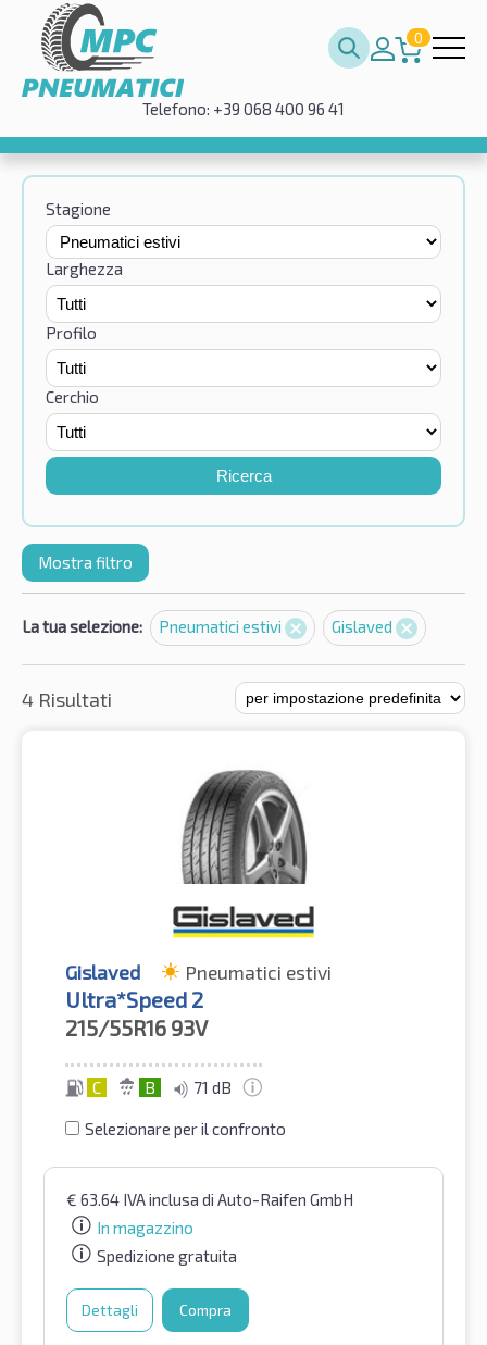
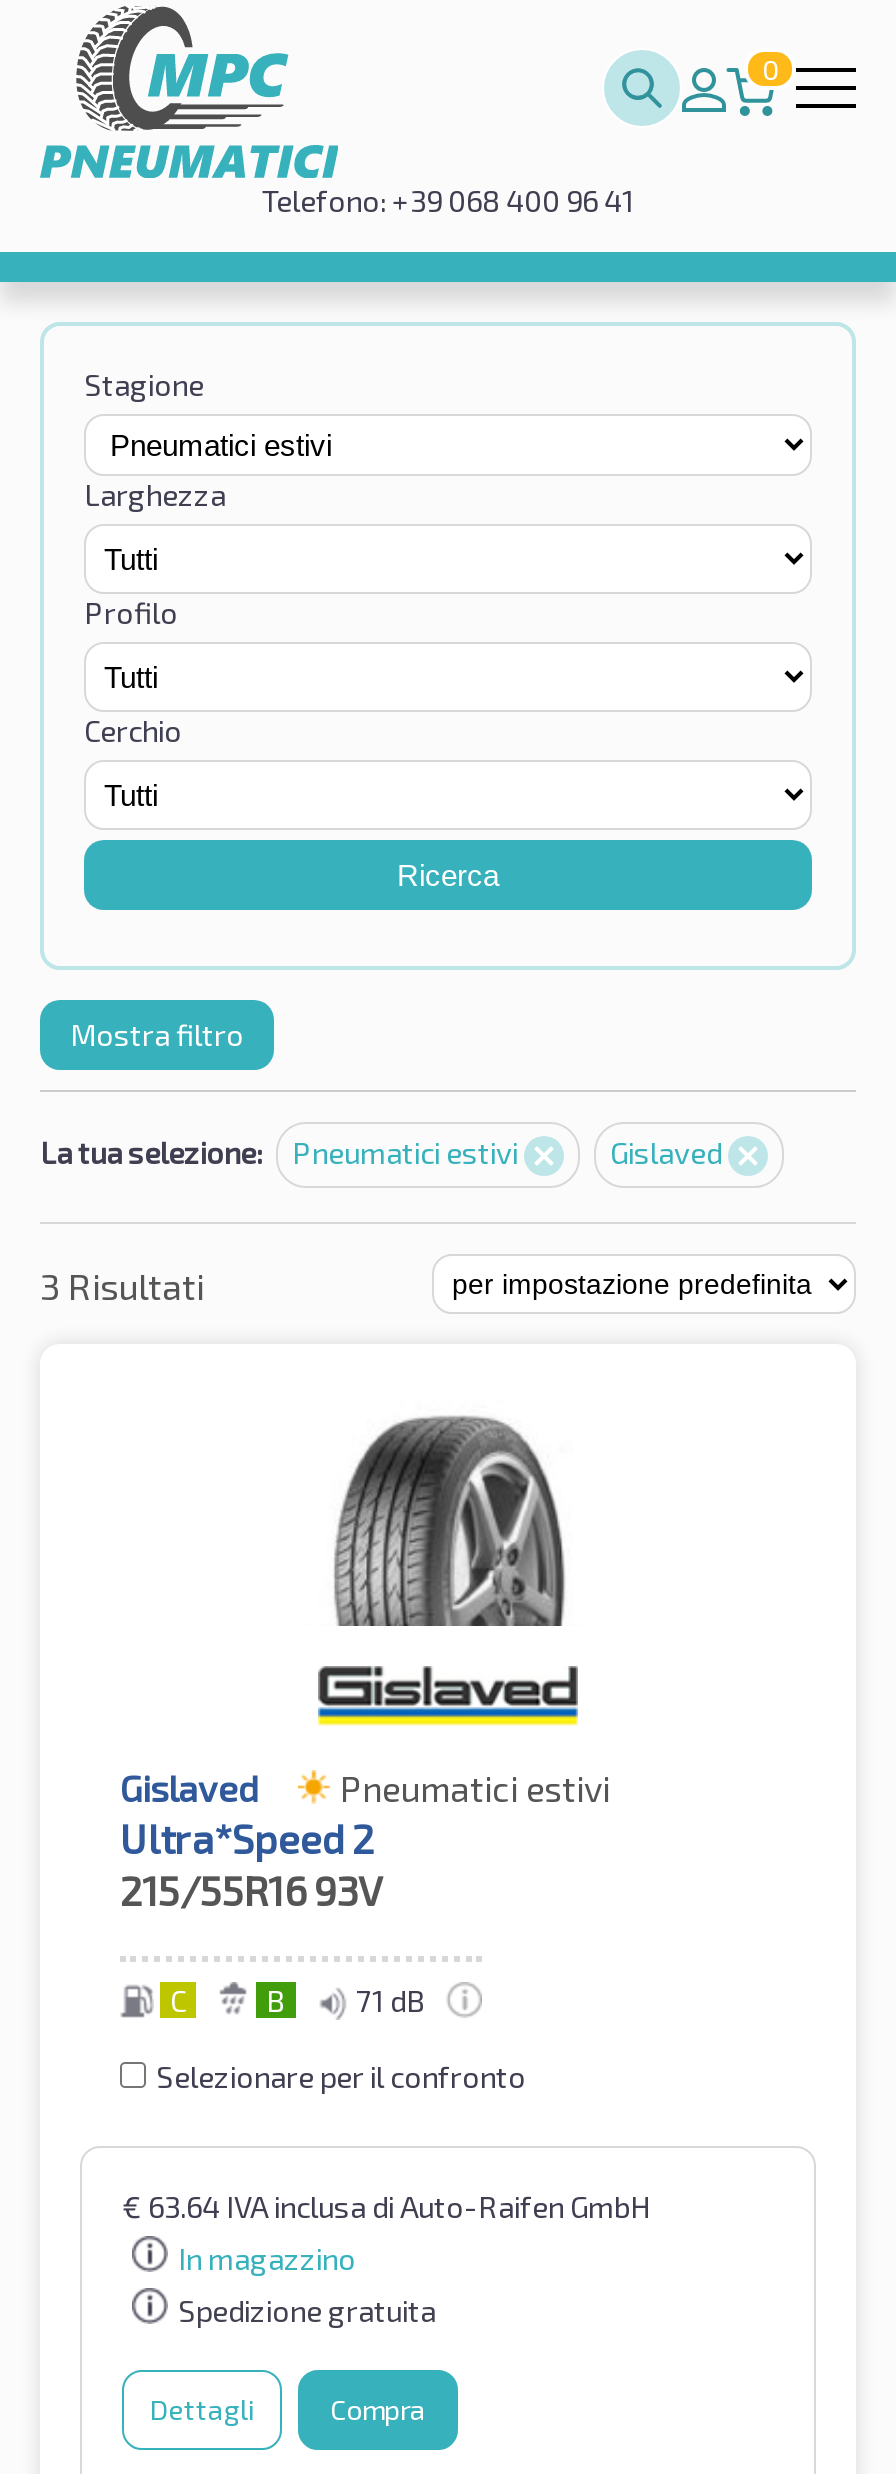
- 4 Risultati
+ 3 Risultati
